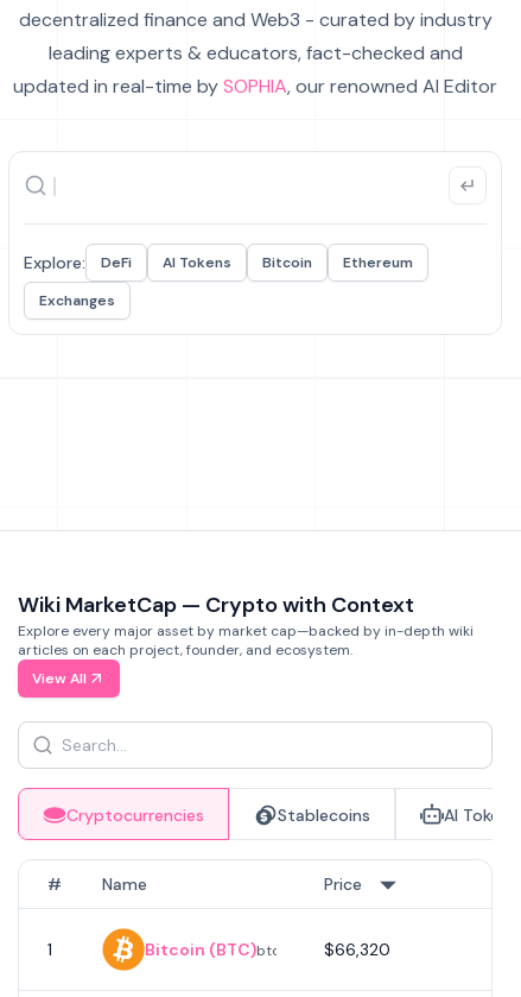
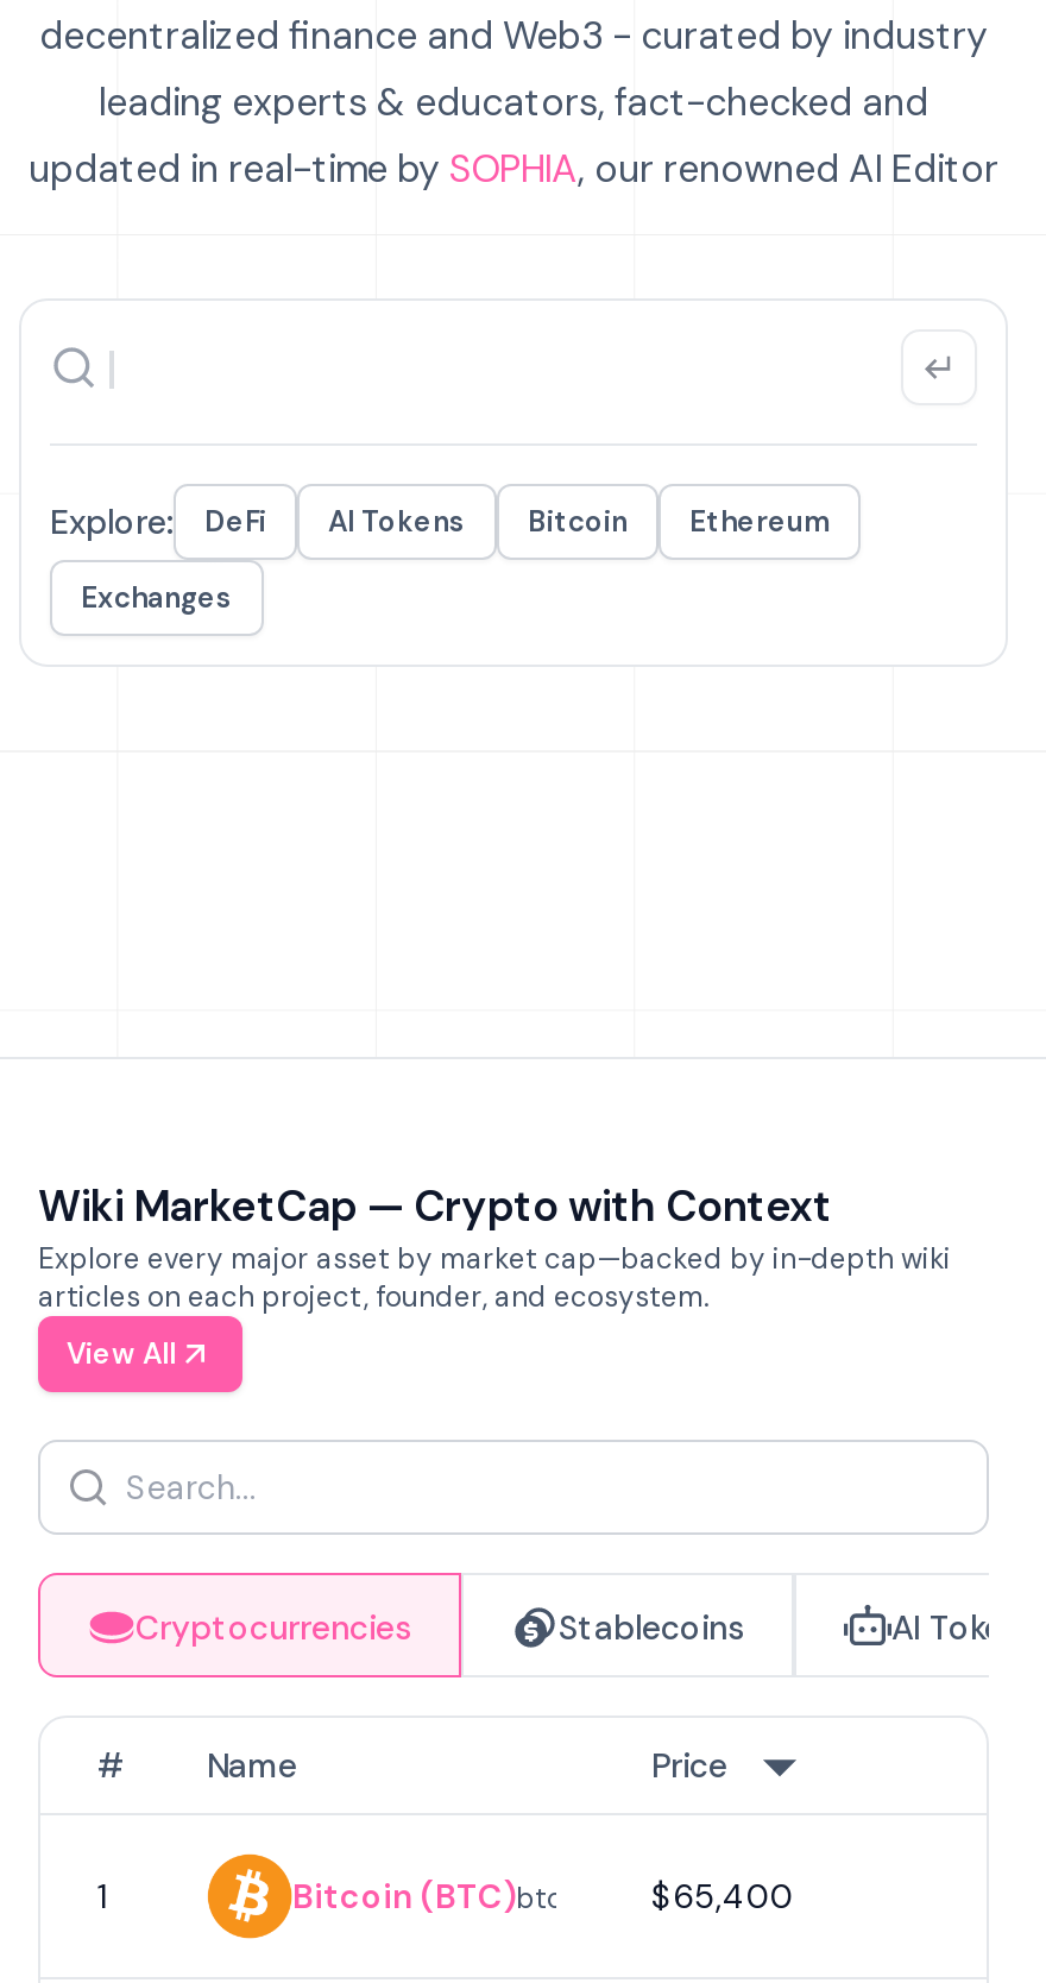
- $66,320
+ $65,400
